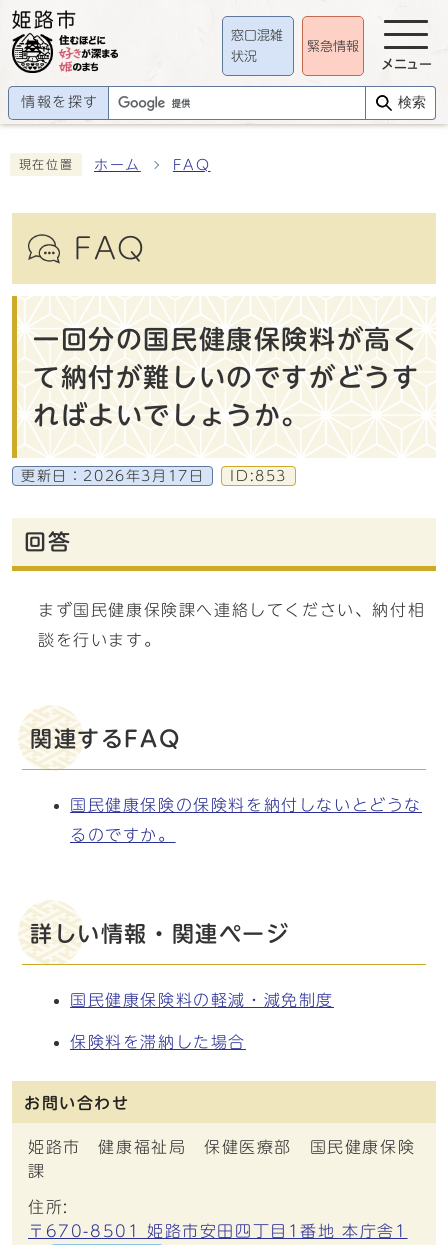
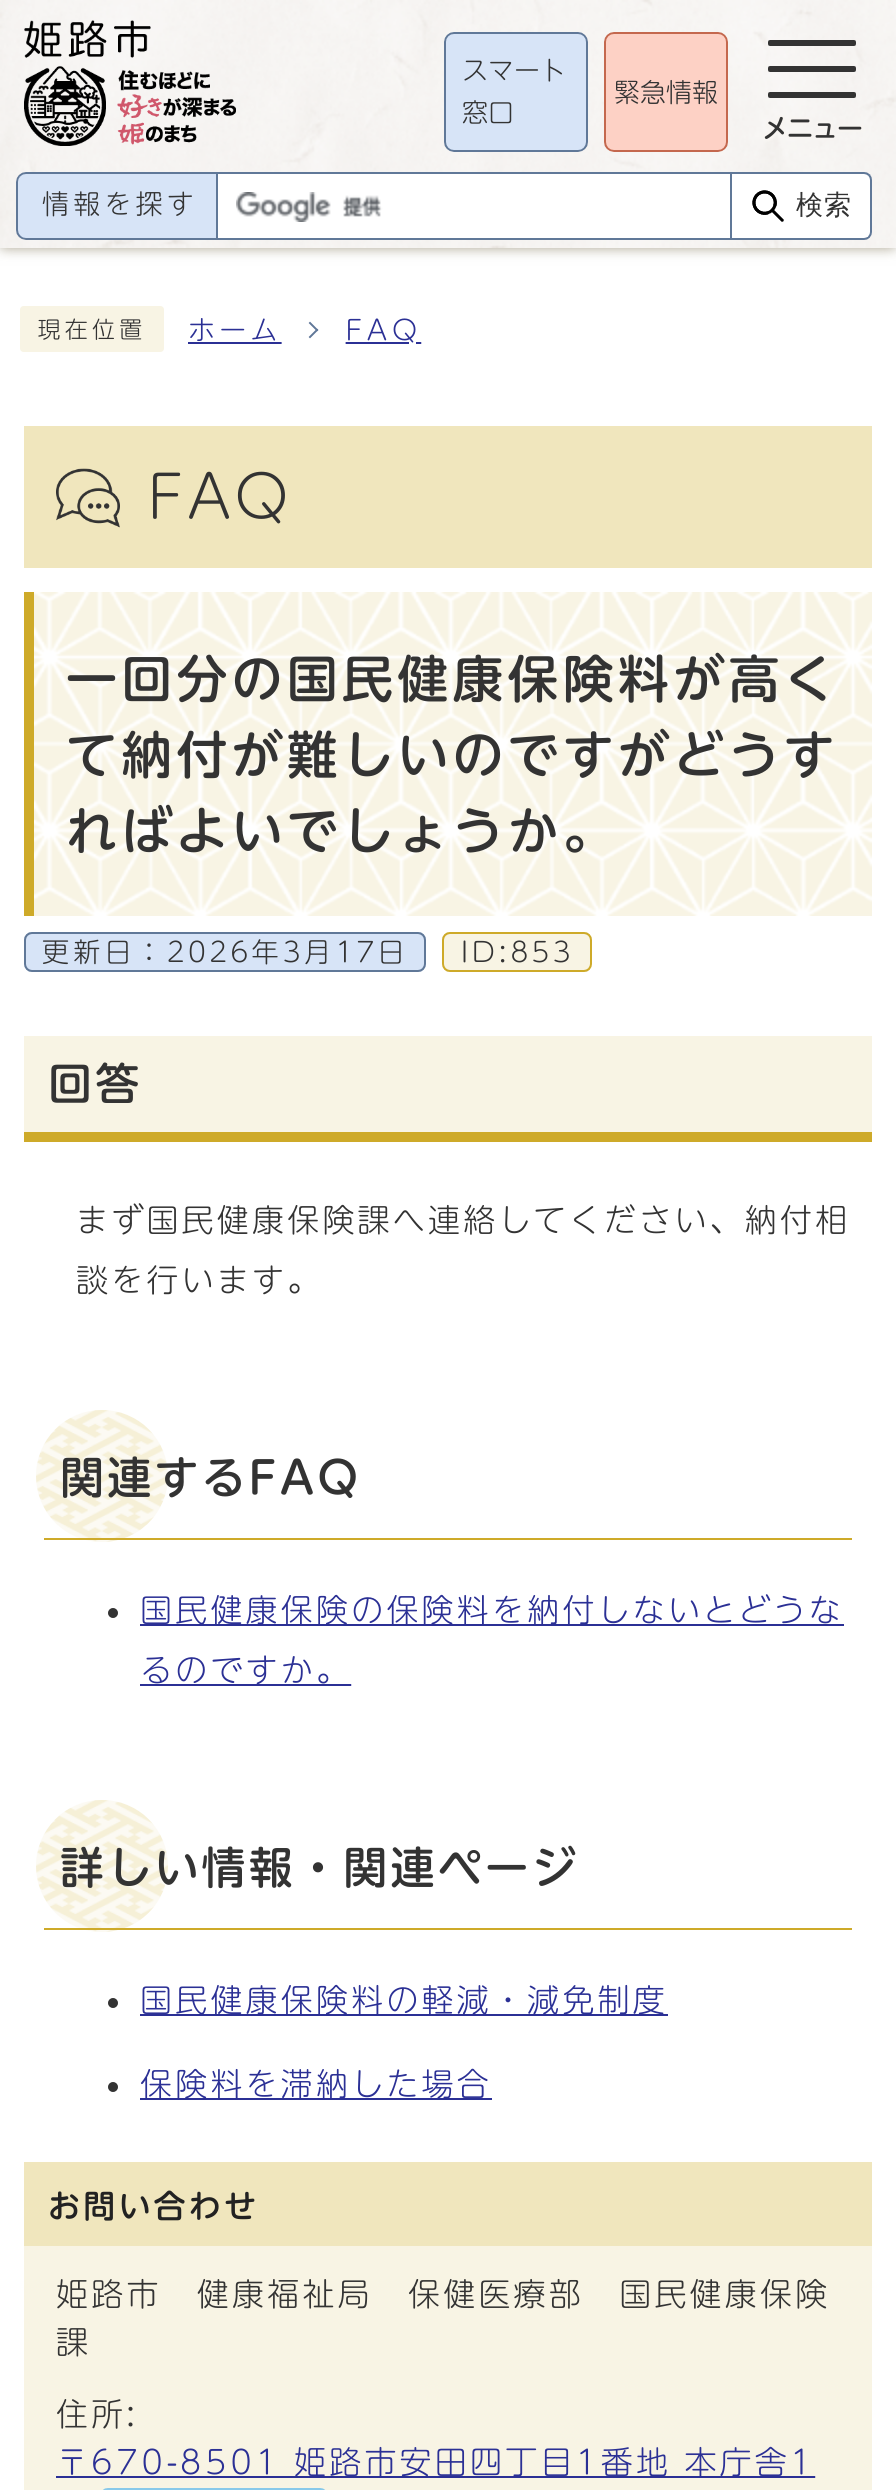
- 窓口混雑
+ スマート

- 状況
+ 窓口
